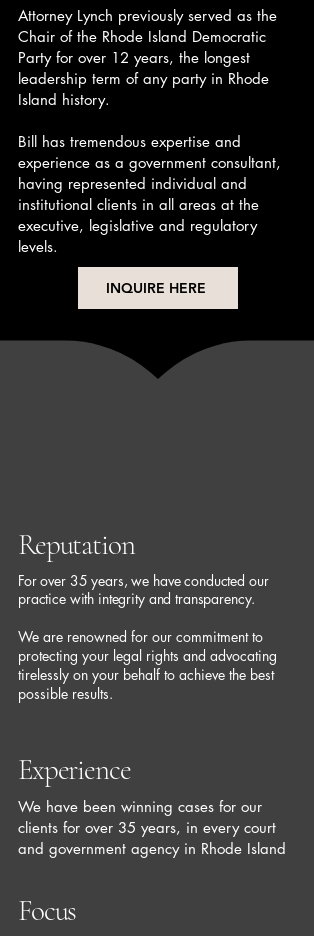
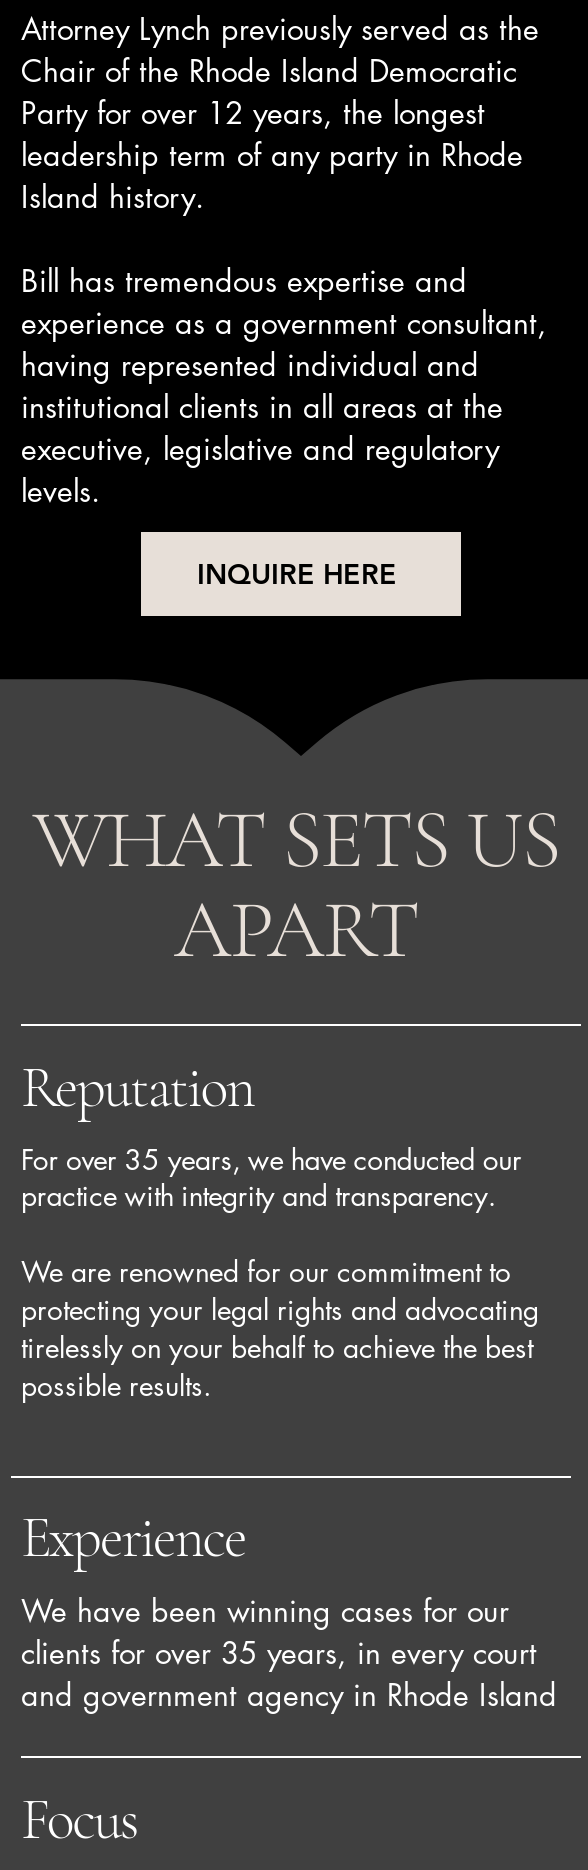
+ WHAT SETS US
+ APART
